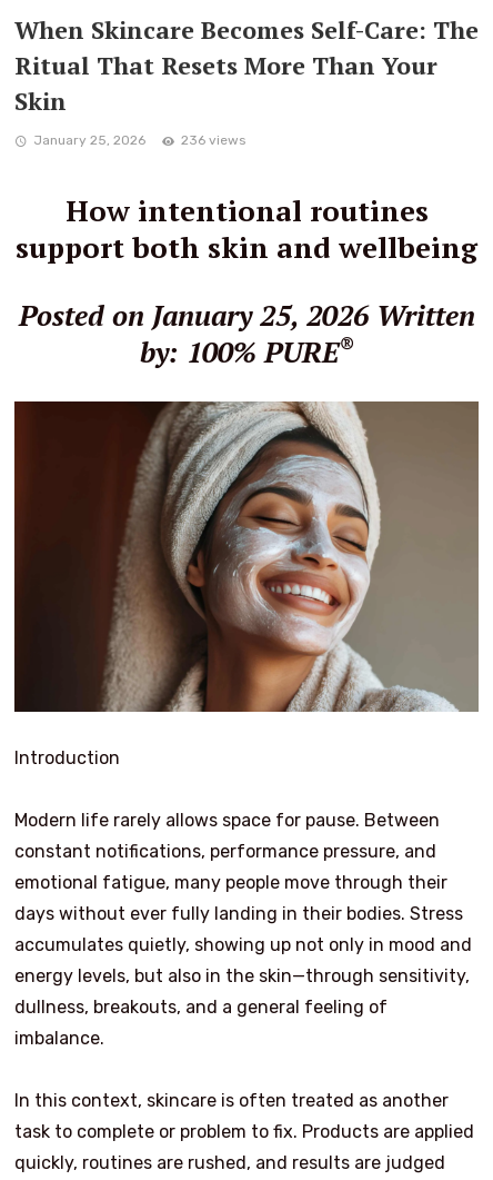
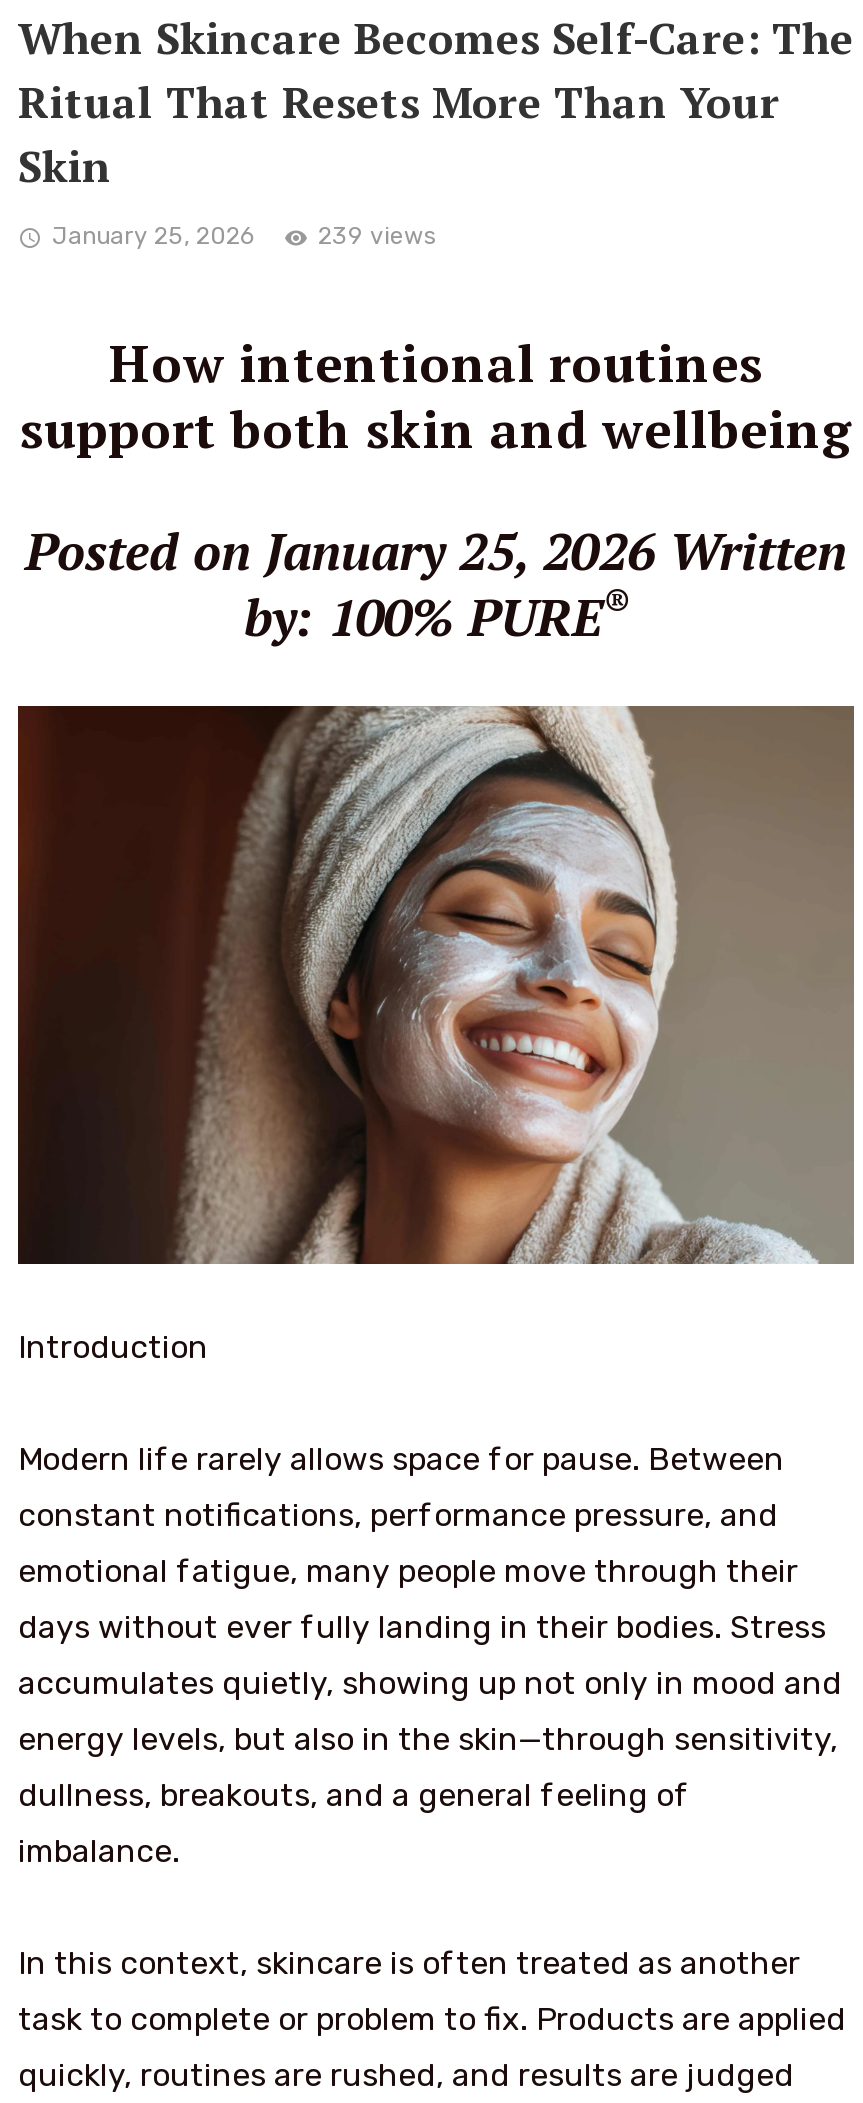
- 236 views
+ 239 views
